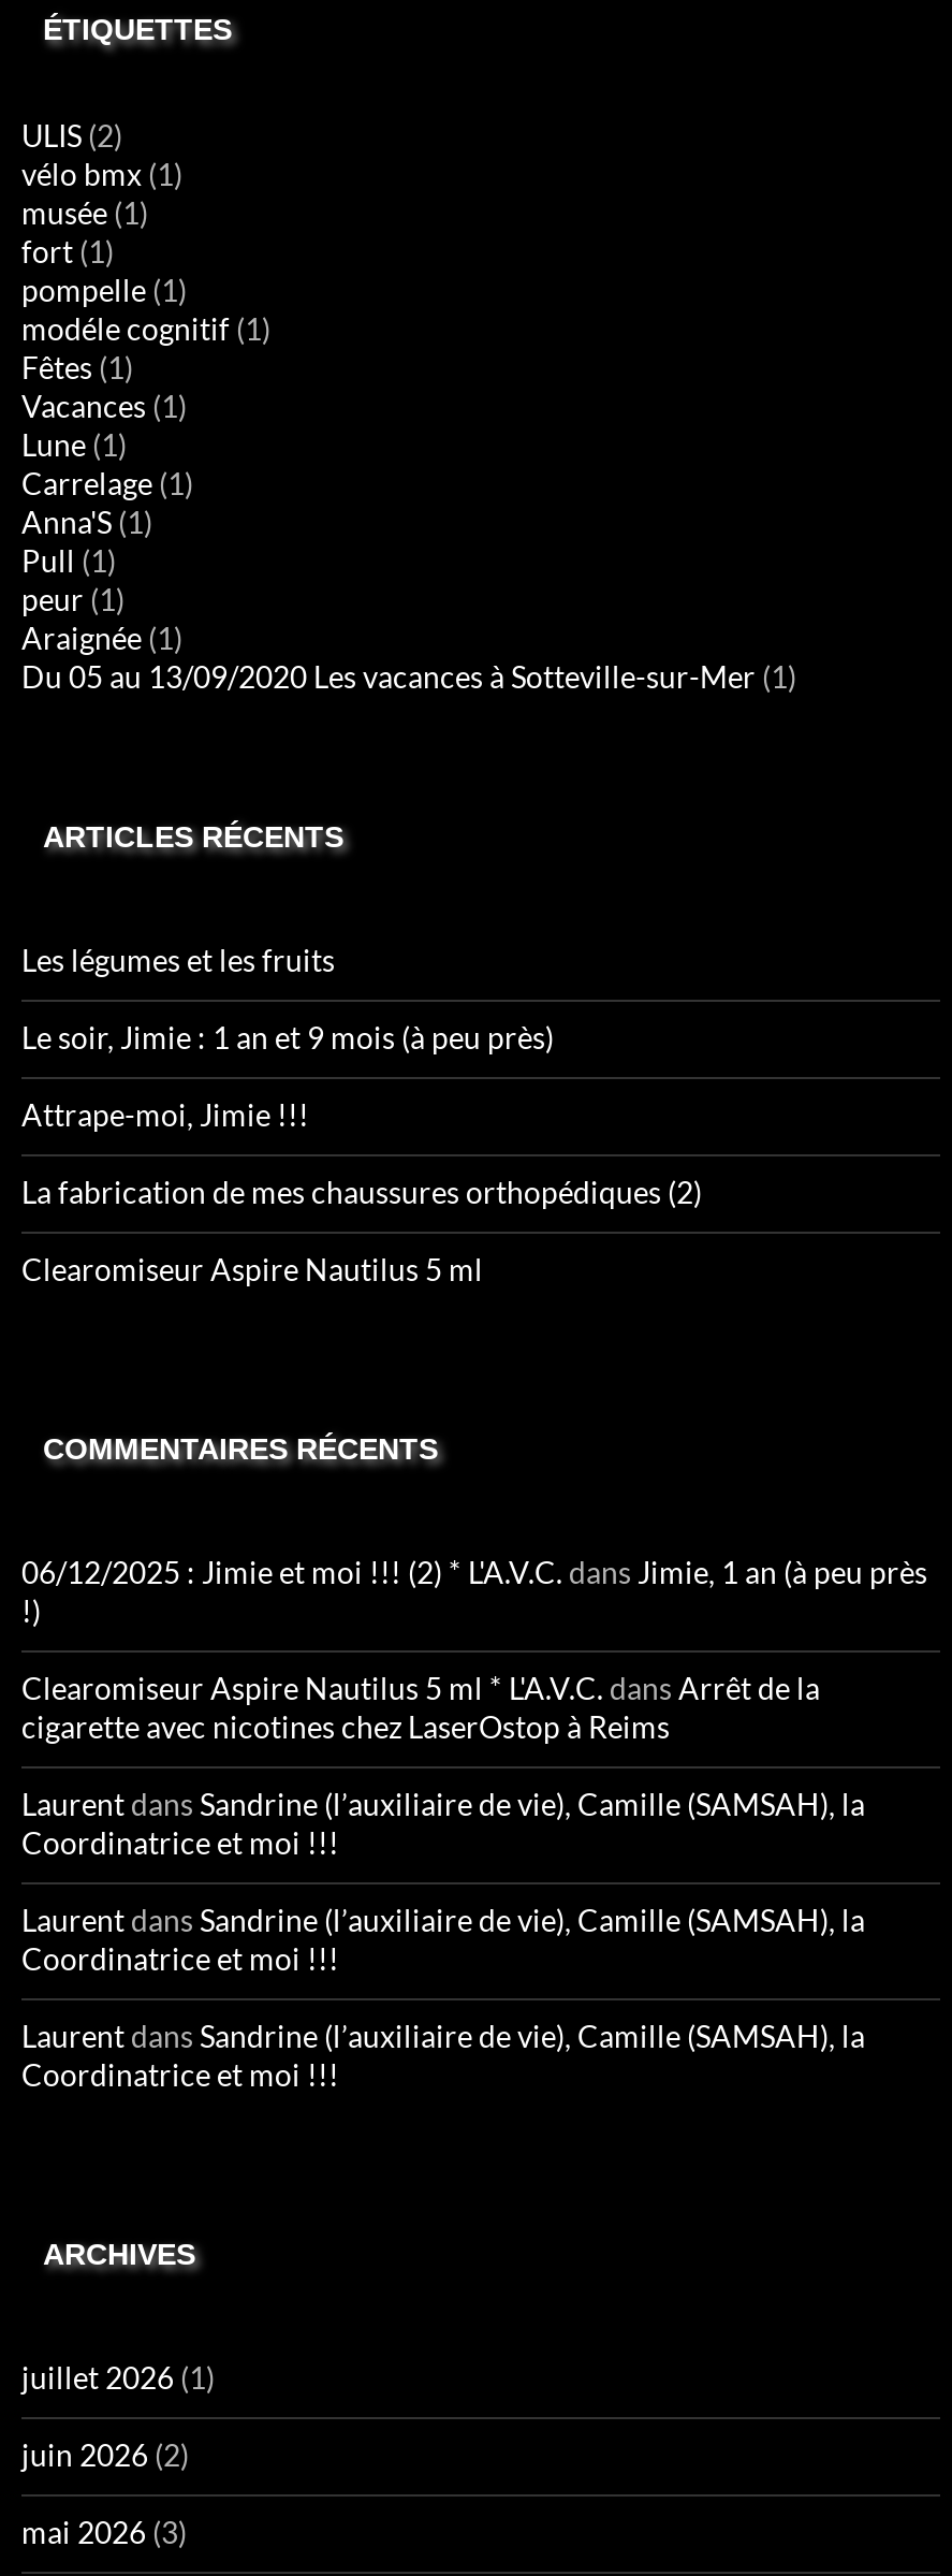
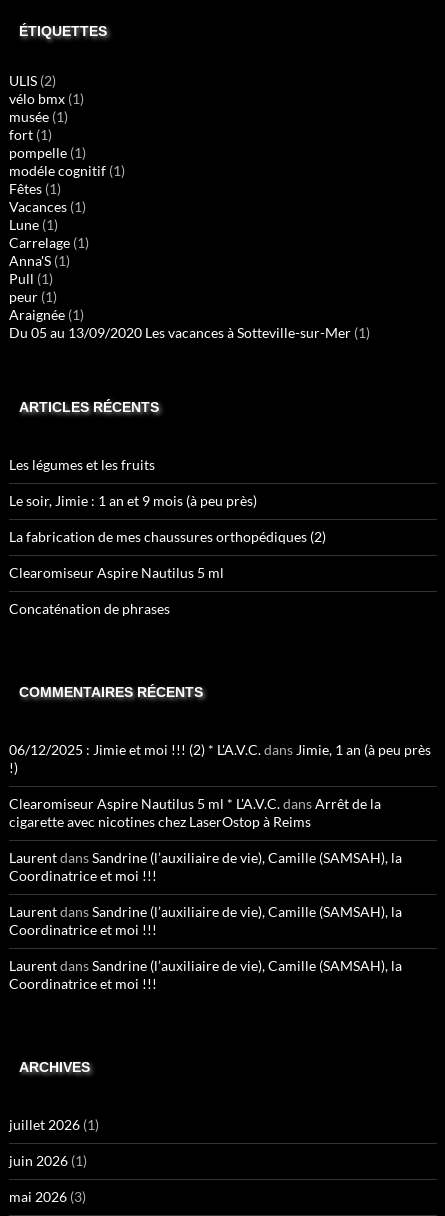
- Attrape-moi, Jimie !!!

moved up: La fabrication de mes chaussures orthopédiques (2) | Clearomiseur Aspire Nautilus 5 ml

+ Concaténation de phrases

- juin 2026 (2)
+ juin 2026 (1)
